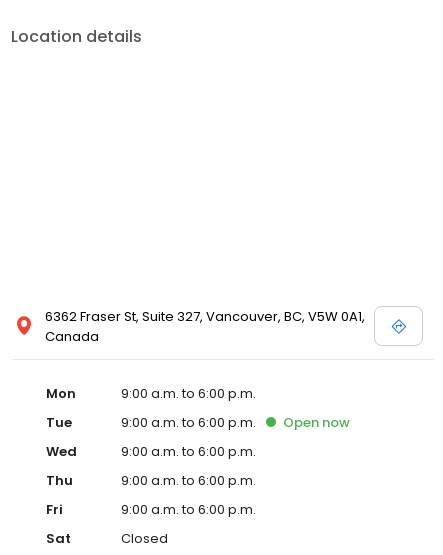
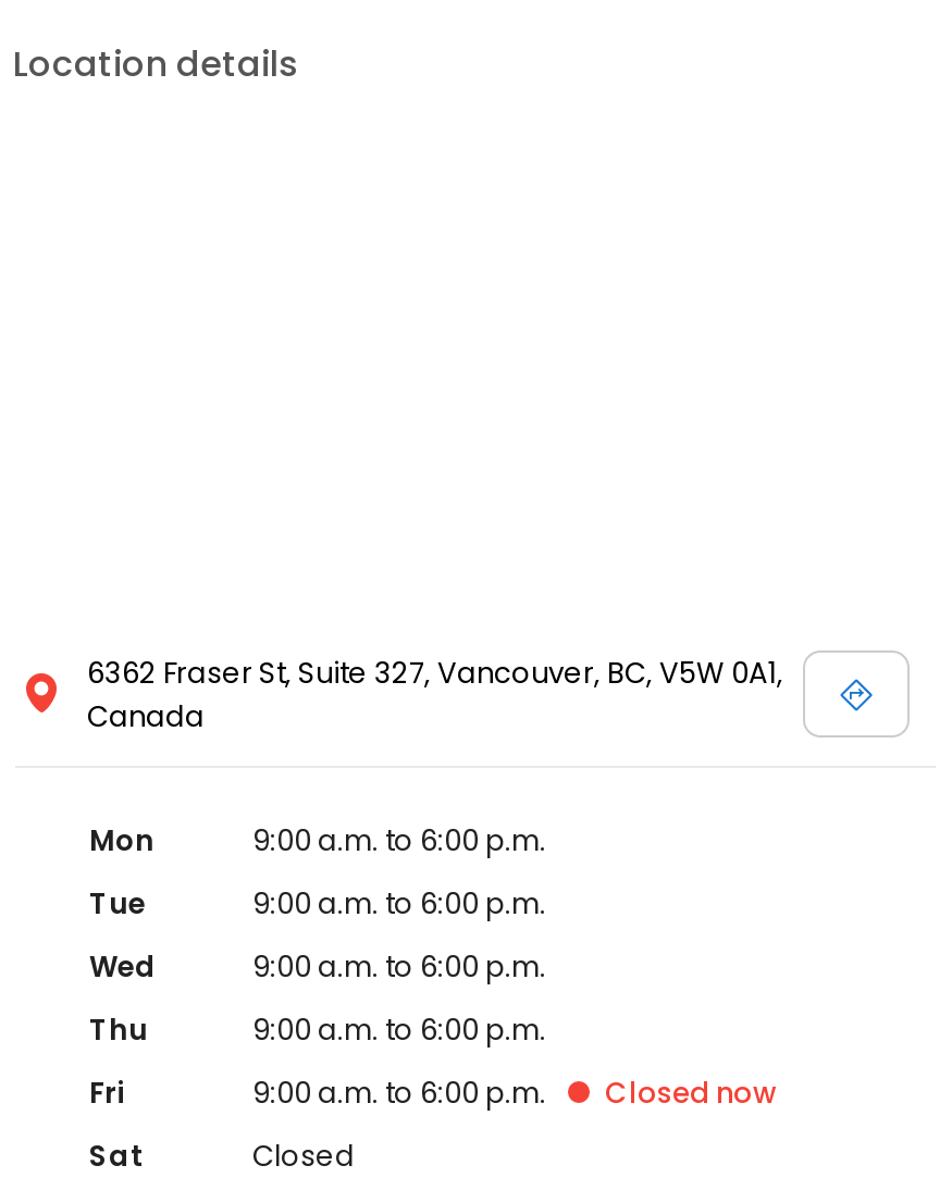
- Open now

+ Closed now
